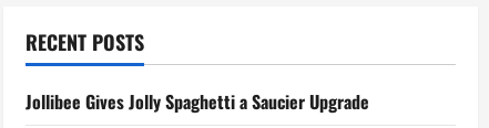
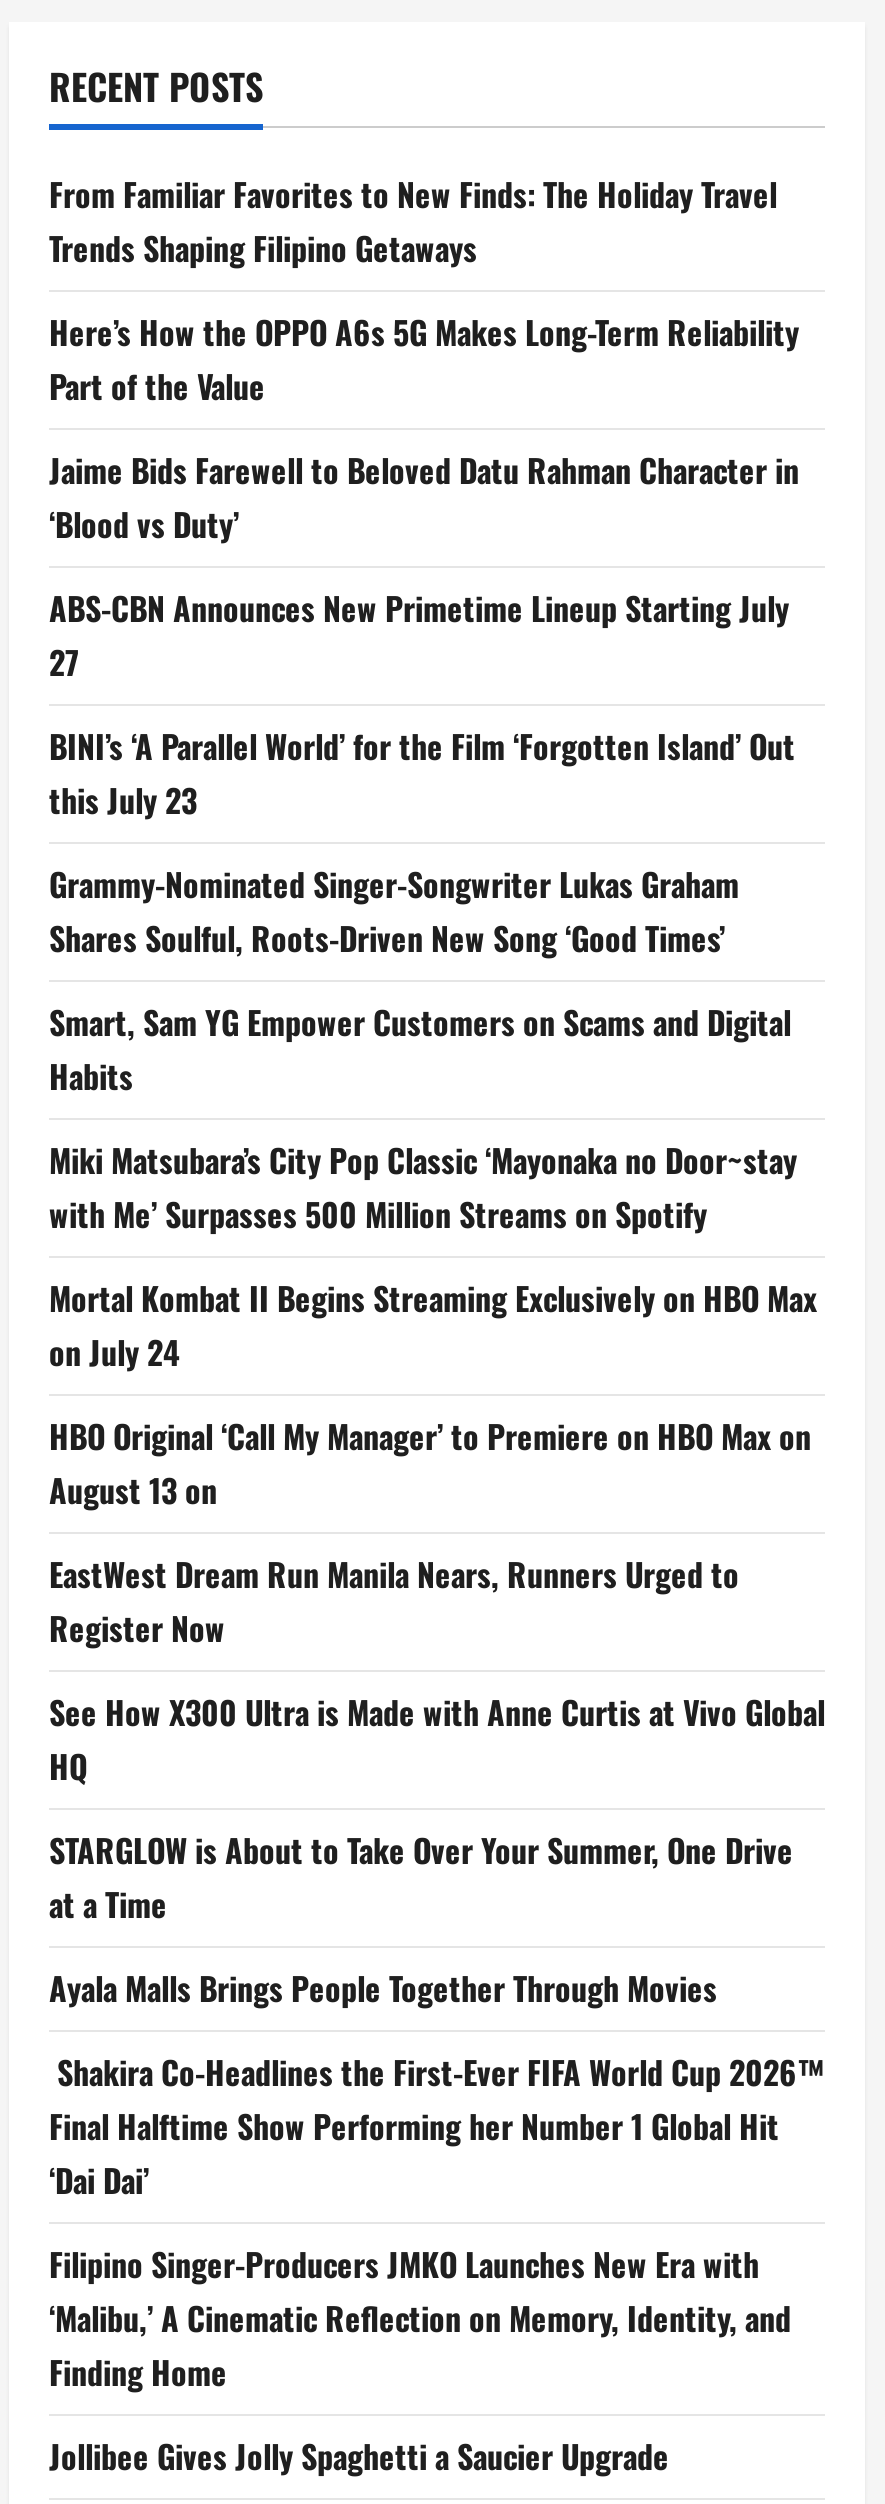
+ From Familiar Favorites to New Finds: The Holiday Travel
+ Trends Shaping Filipino Getaways
+ Here’s How the OPPO A6s 5G Makes Long-Term Reliability
+ Part of the Value
+ Jaime Bids Farewell to Beloved Datu Rahman Character in
+ ‘Blood vs Duty’
+ ABS-CBN Announces New Primetime Lineup Starting July
+ 27
+ BINI’s ‘A Parallel World’ for the Film ‘Forgotten Island’ Out
+ this July 23
+ Grammy-Nominated Singer-Songwriter Lukas Graham
+ Shares Soulful, Roots-Driven New Song ‘Good Times’
+ Smart, Sam YG Empower Customers on Scams and Digital
+ Habits
+ Miki Matsubara’s City Pop Classic ‘Mayonaka no Door~stay
+ with Me’ Surpasses 500 Million Streams on Spotify
+ Mortal Kombat II Begins Streaming Exclusively on HBO Max
+ on July 24
+ HBO Original ‘Call My Manager’ to Premiere on HBO Max on
+ August 13 on
+ EastWest Dream Run Manila Nears, Runners Urged to
+ Register Now
+ See How X300 Ultra is Made with Anne Curtis at Vivo Global
+ HQ
+ STARGLOW is About to Take Over Your Summer, One Drive
+ at a Time
+ Ayala Malls Brings People Together Through Movies
+ Shakira Co-Headlines the First-Ever FIFA World Cup 2026™
+ Final Halftime Show Performing her Number 1 Global Hit
+ ‘Dai Dai’
+ Filipino Singer-Producers JMKO Launches New Era with
+ ‘Malibu,’ A Cinematic Reflection on Memory, Identity, and
+ Finding Home
